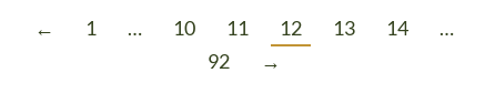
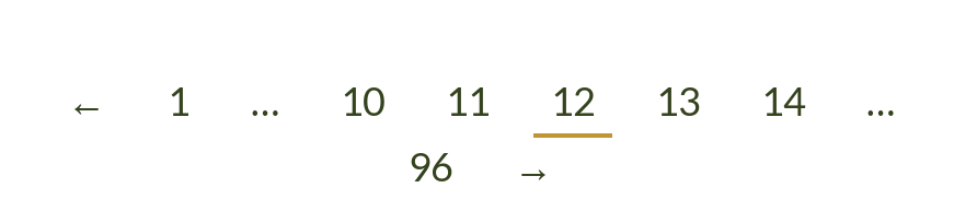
- 92
+ 96
